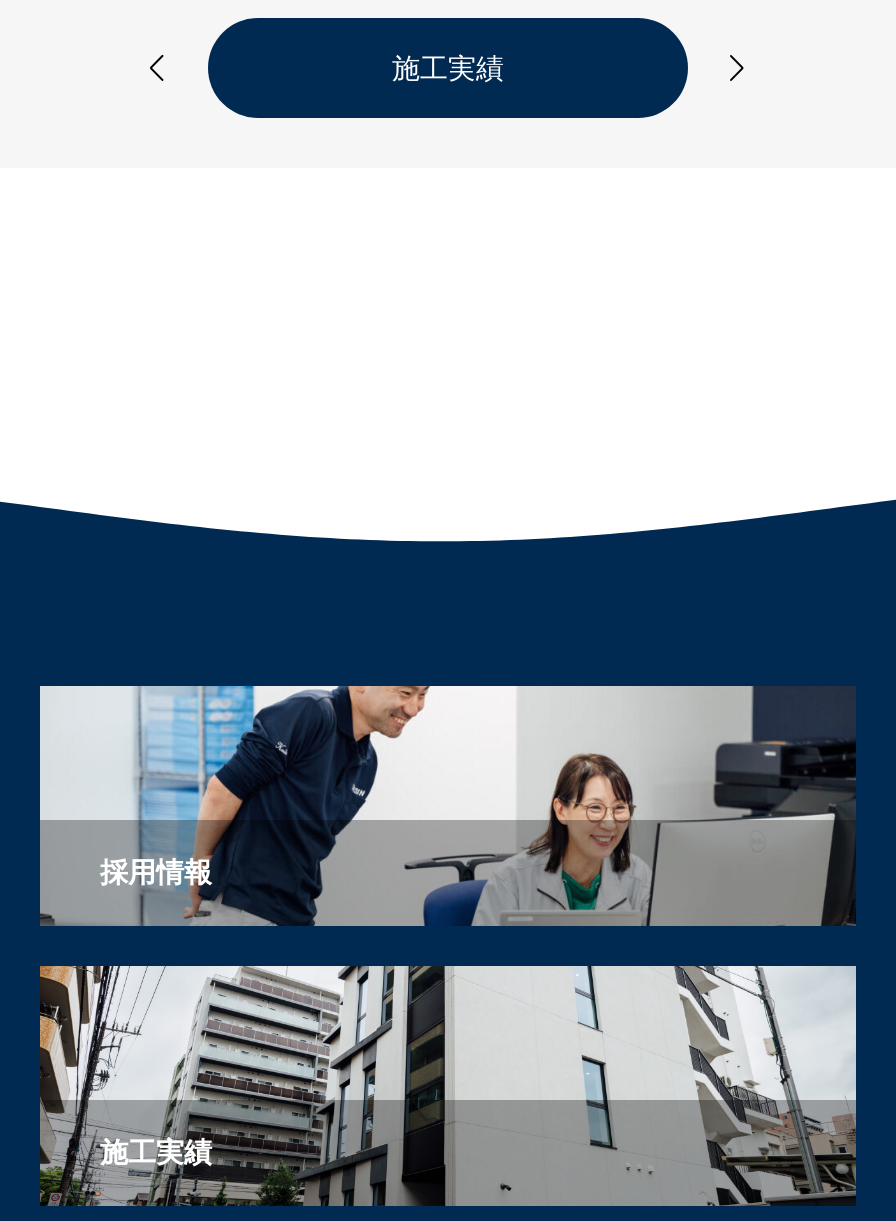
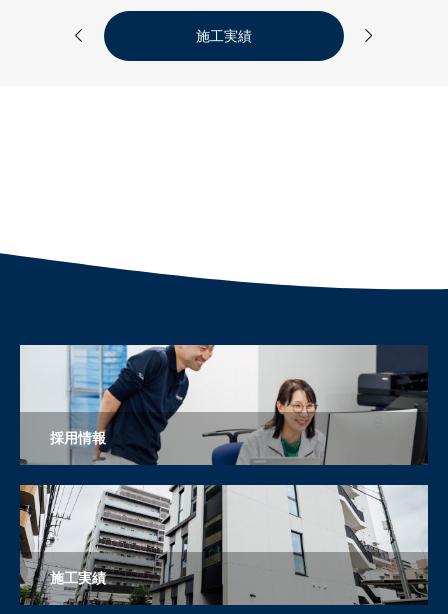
- [image]
+ [image]
